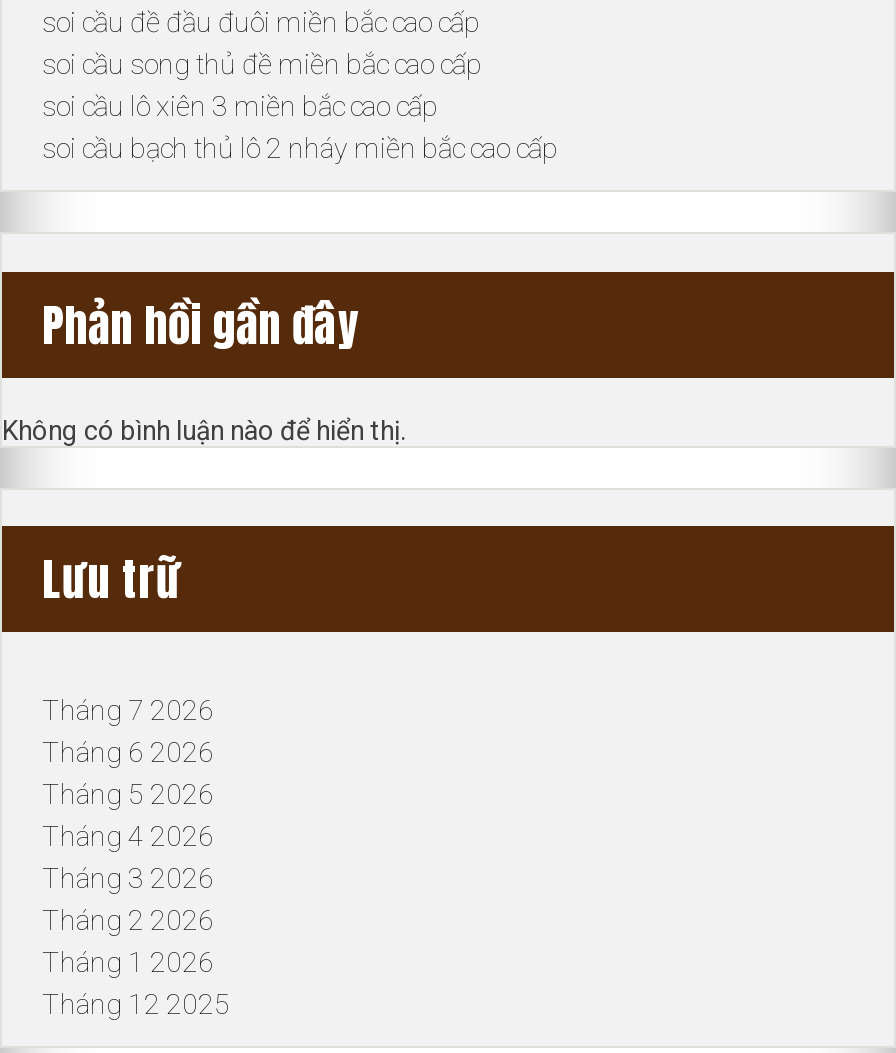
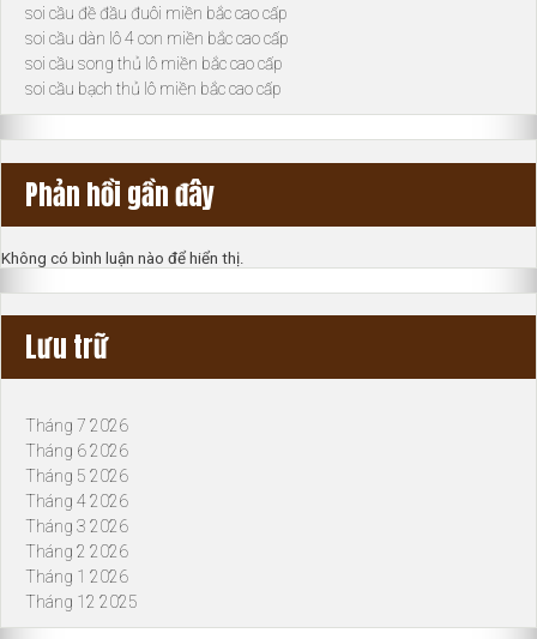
- soi cầu song thủ đề miền bắc cao cấp
- soi cầu lô xiên 3 miền bắc cao cấp
- soi cầu bạch thủ lô 2 nháy miền bắc cao cấp
+ soi cầu dàn lô 4 con miền bắc cao cấp
+ soi cầu song thủ lô miền bắc cao cấp
+ soi cầu bạch thủ lô miền bắc cao cấp
